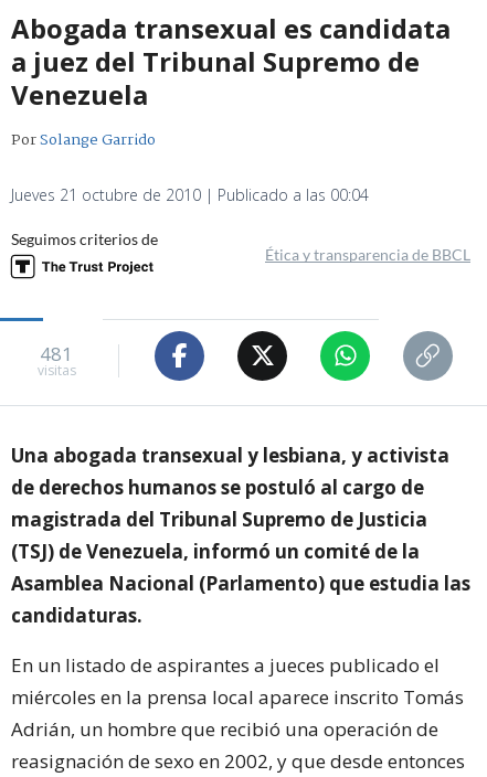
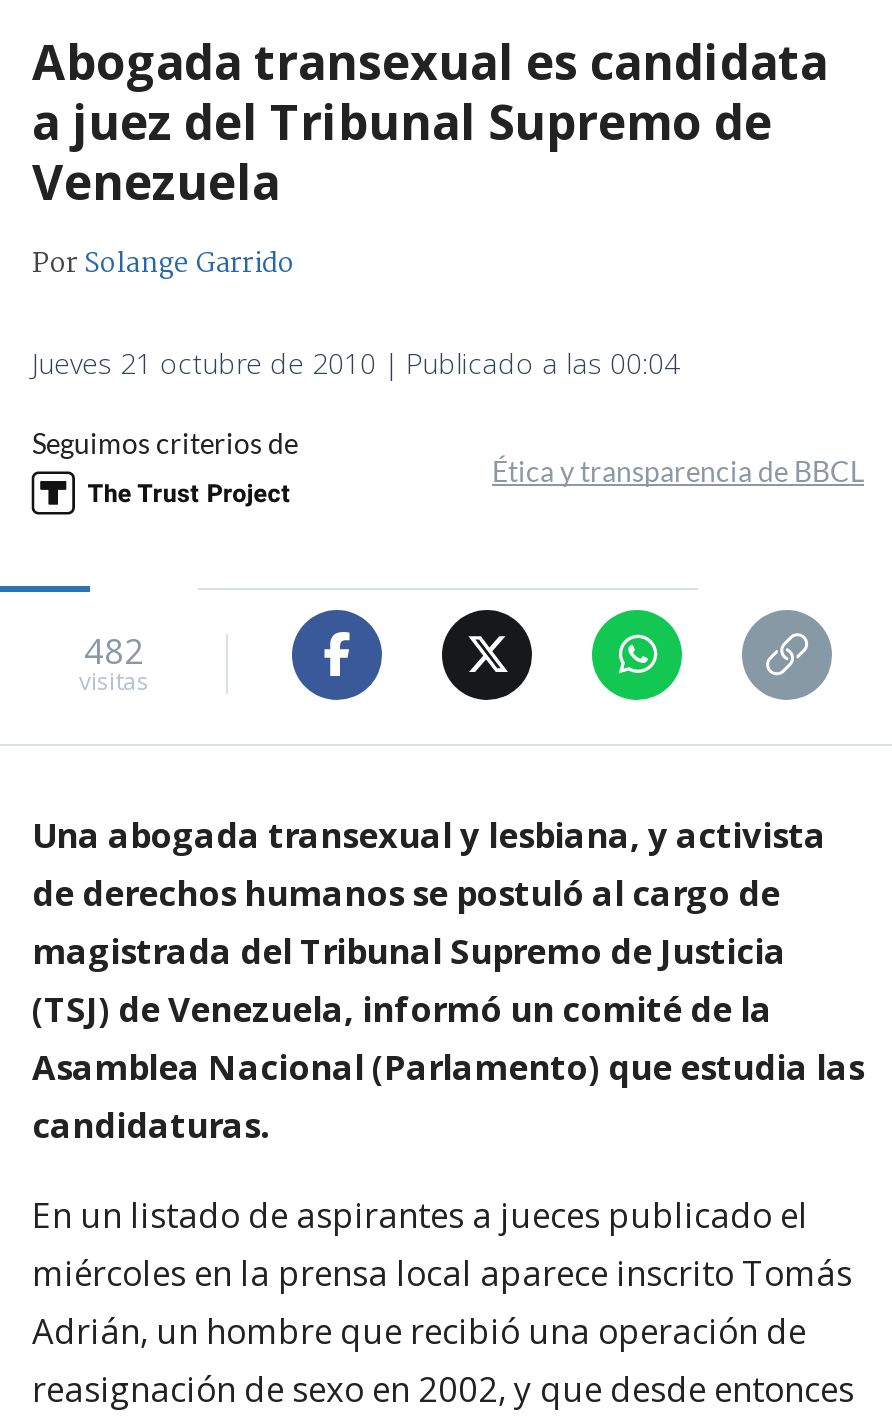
- 481
+ 482
